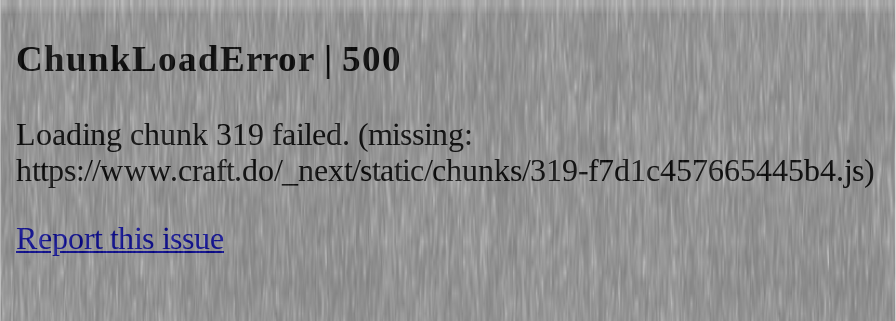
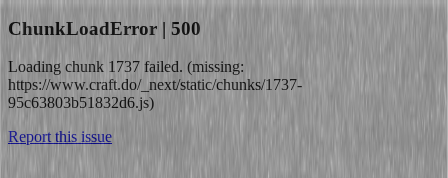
- Loading chunk 319 failed. (missing:
- https://www.craft.do/_next/static/chunks/319-f7d1c457665445b4.js)
+ Loading chunk 1737 failed. (missing:
+ https://www.craft.do/_next/static/chunks/1737-
+ 95c63803b51832d6.js)
